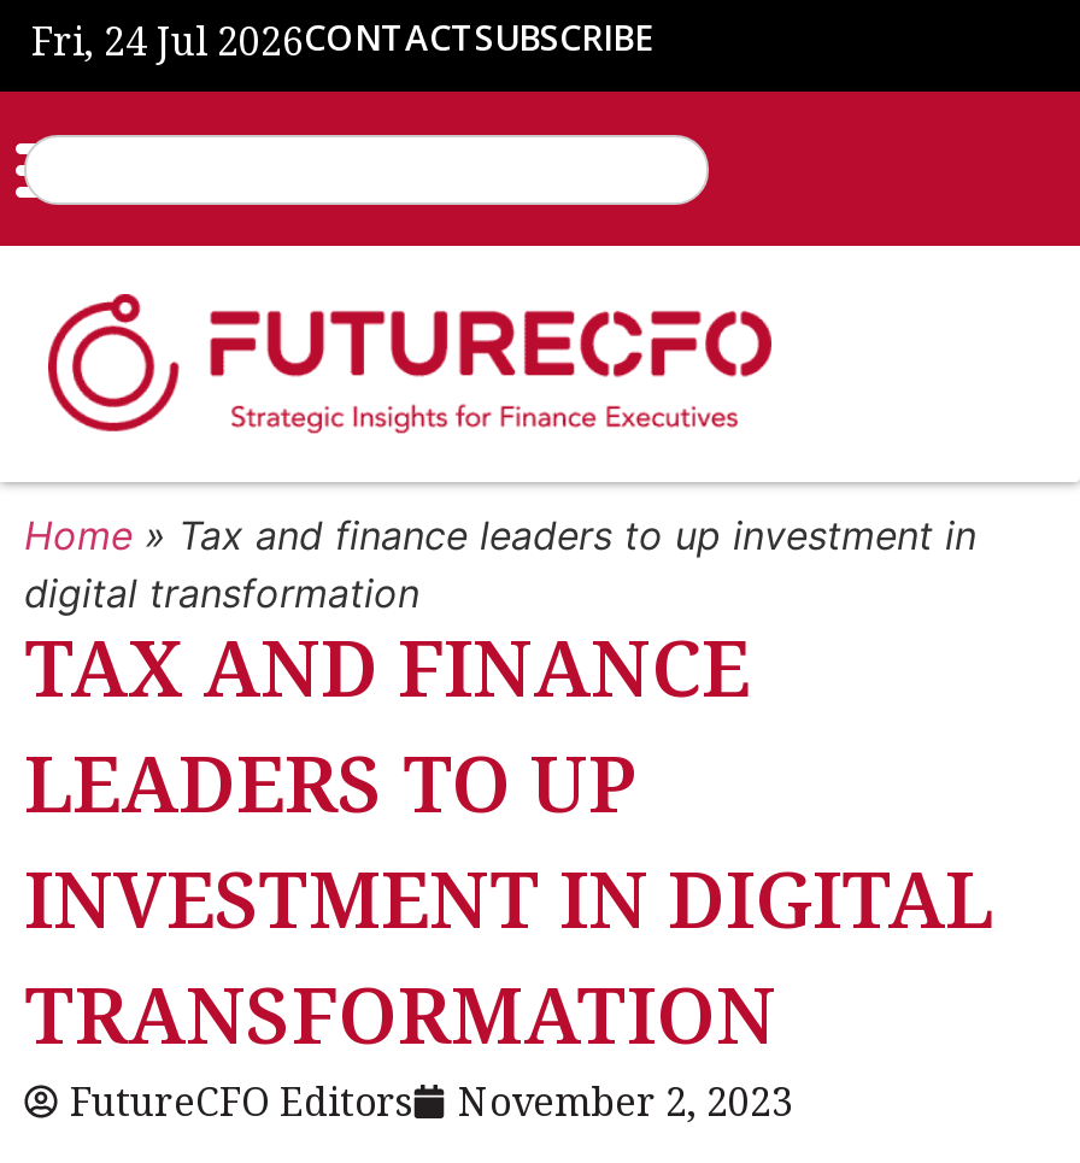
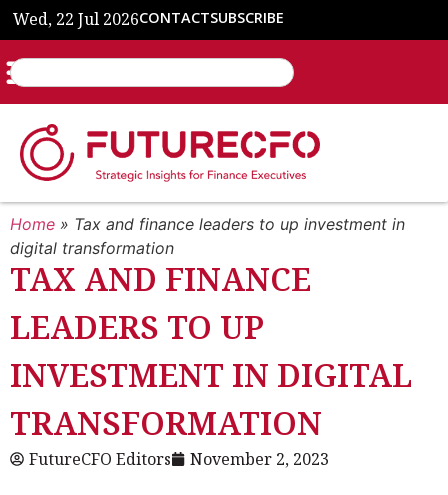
- Fri, 24 Jul 2026CONTACTSUBSCRIBE
+ Wed, 22 Jul 2026CONTACTSUBSCRIBE
